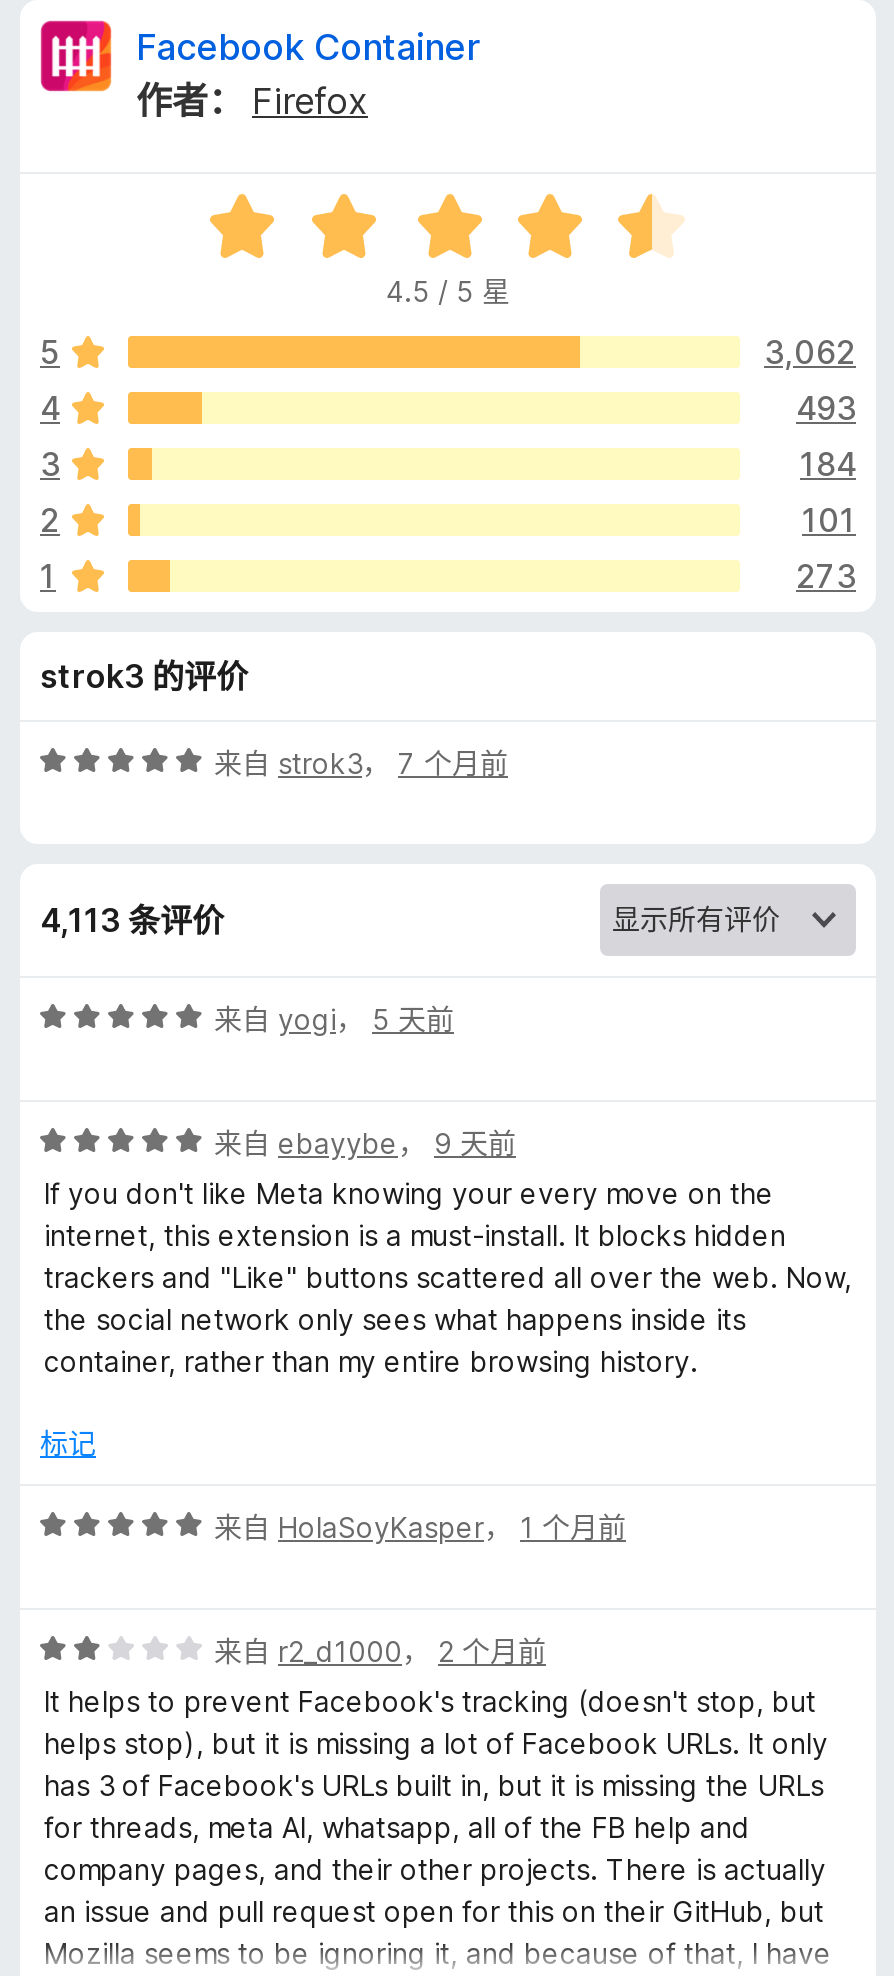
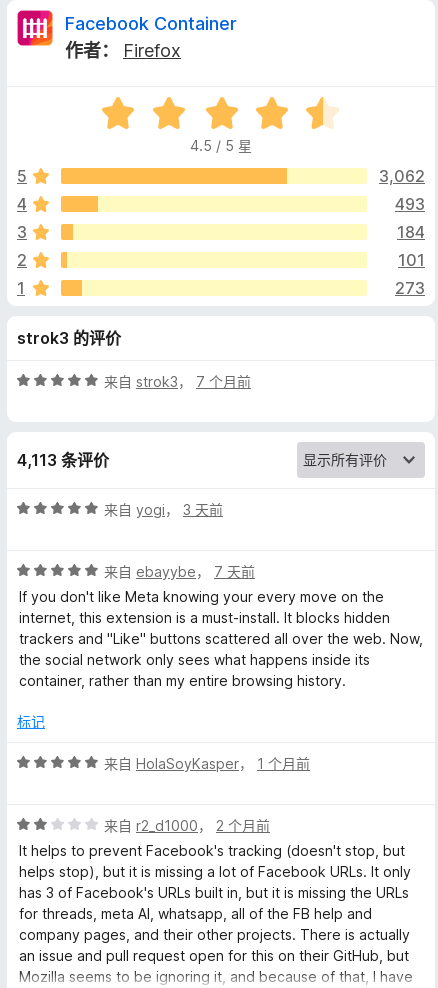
- 来自yogi，5 天前
+ 来自yogi，3 天前

- 来自ebayybe，9 天前
+ 来自ebayybe，7 天前
